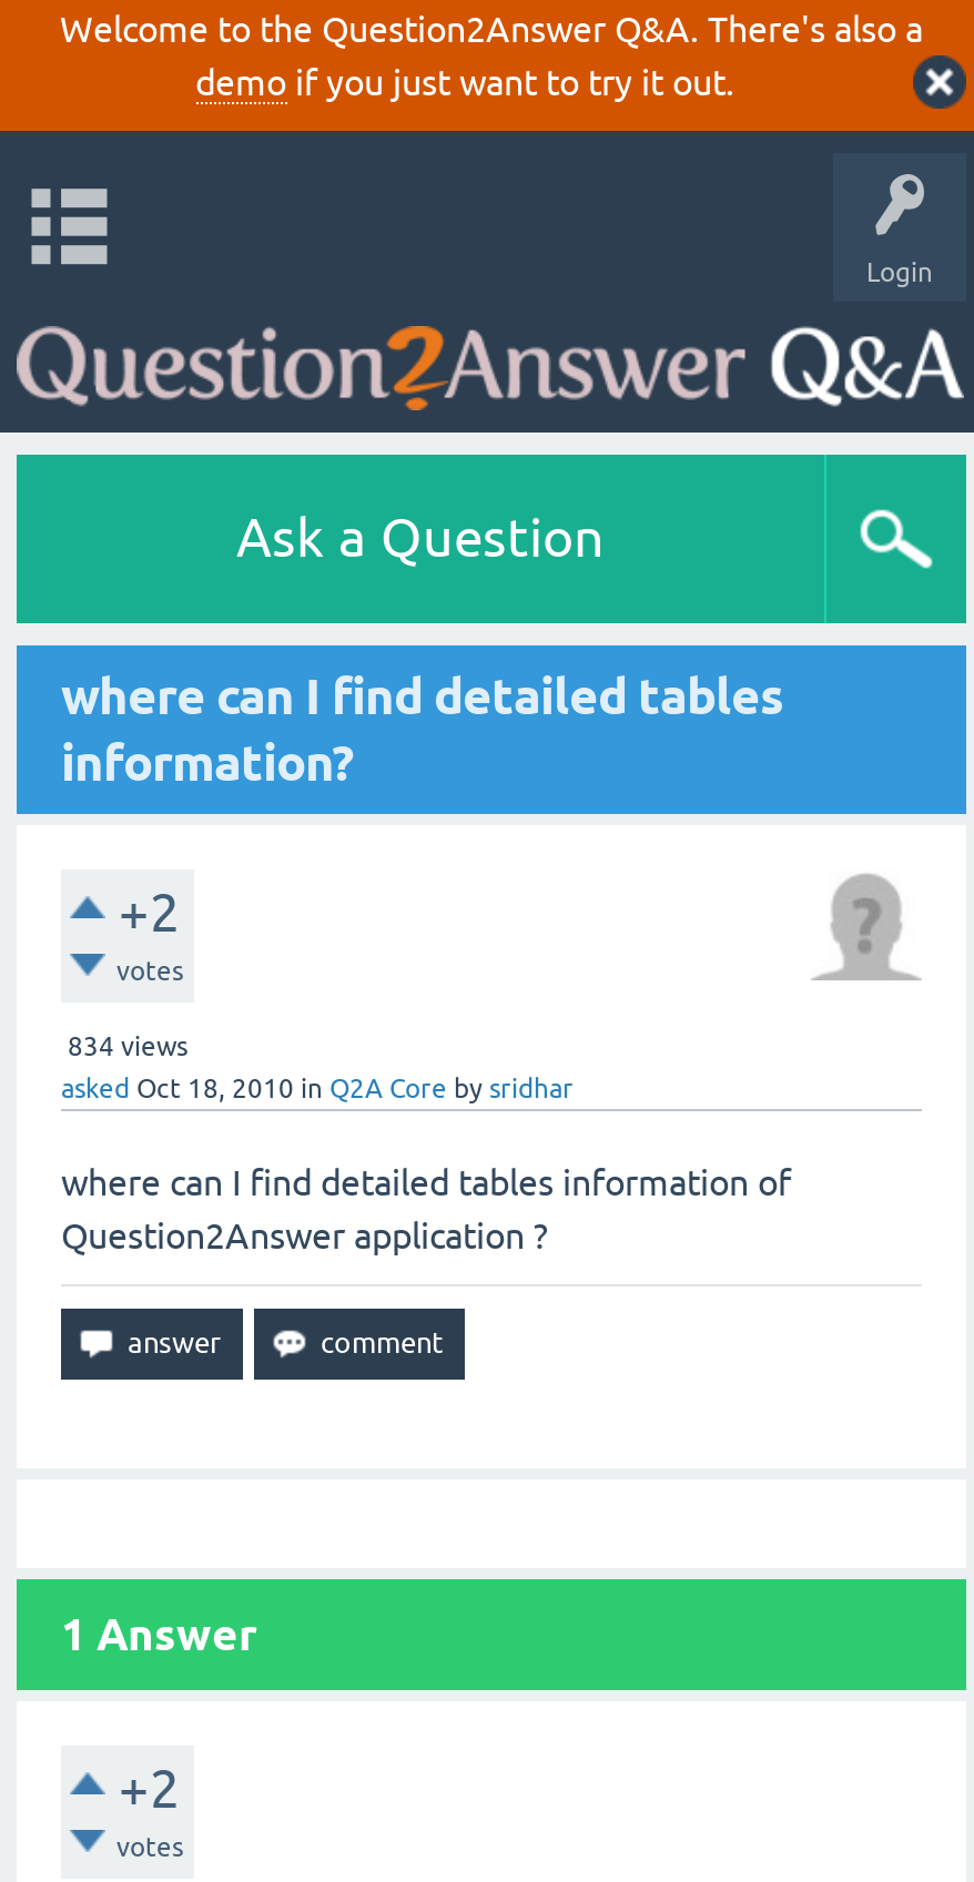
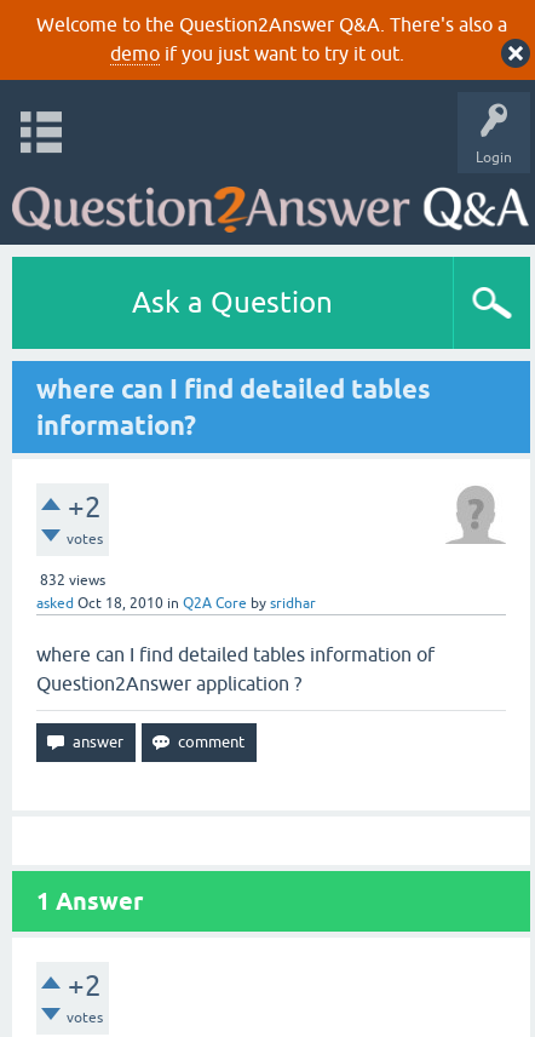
- 834 views
+ 832 views
